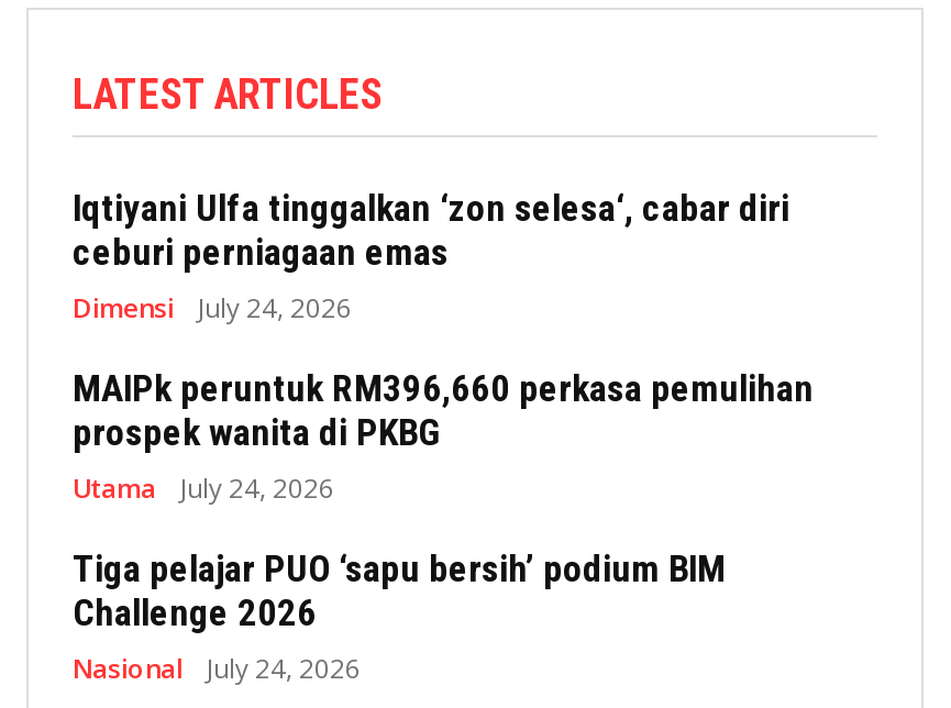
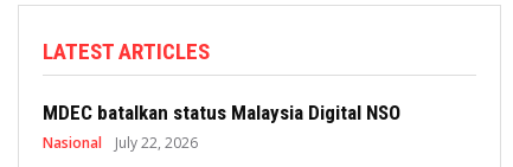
- Iqtiyani Ulfa tinggalkan ‘zon selesa‘, cabar diri
- ceburi perniagaan emas
- Dimensi
- July 24, 2026
- MAIPk peruntuk RM396,660 perkasa pemulihan
- prospek wanita di PKBG
- Utama
- July 24, 2026
- Tiga pelajar PUO ‘sapu bersih’ podium BIM
- Challenge 2026
+ MDEC batalkan status Malaysia Digital NSO

- Nasional July 24, 2026
+ Nasional July 22, 2026
